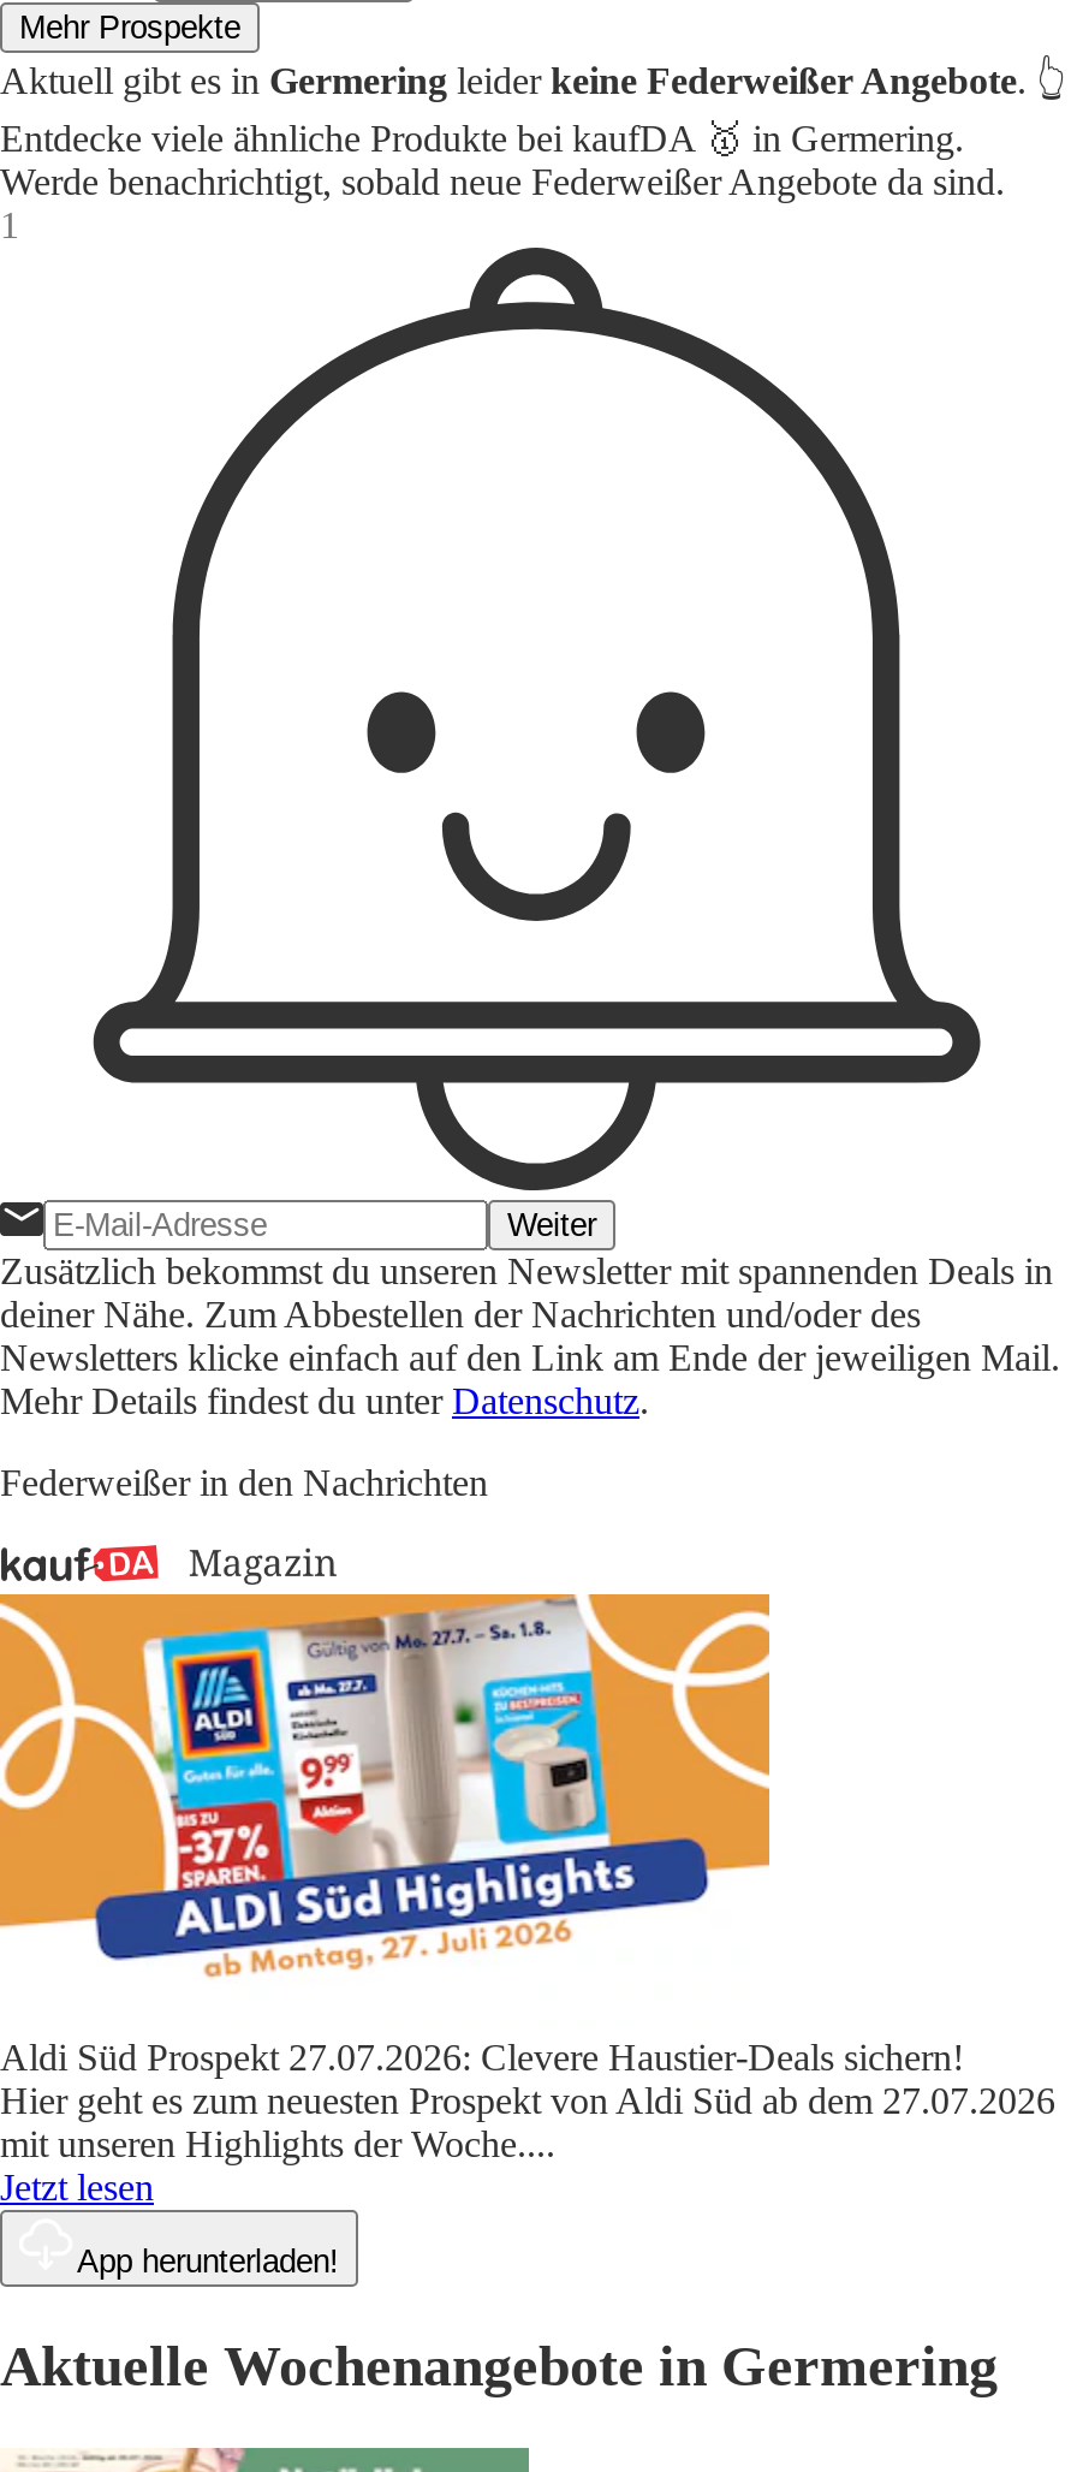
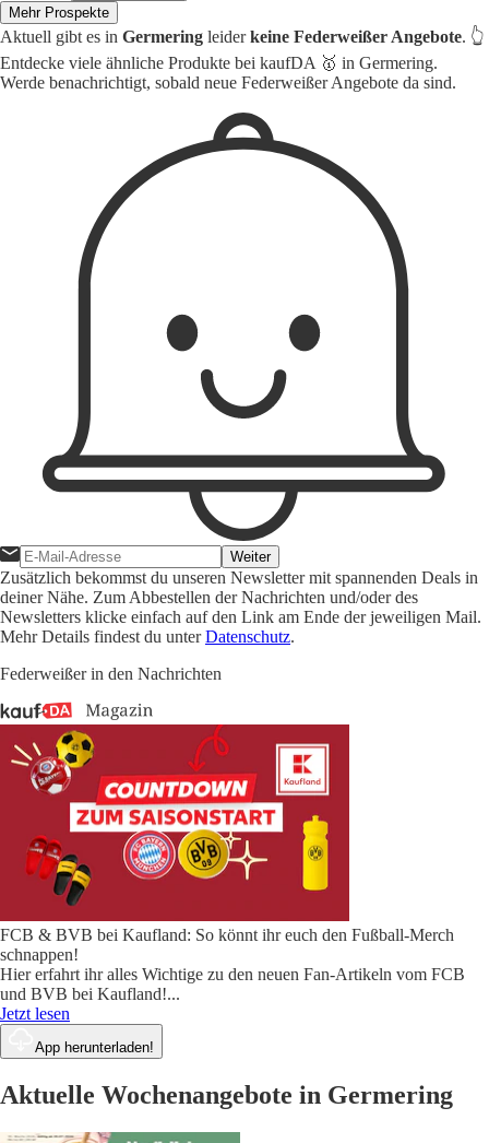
- 1

- [image]
- Aldi Süd Prospekt 27.07.2026: Clevere Haustier-Deals sichern!
- Hier geht es zum neuesten Prospekt von Aldi Süd ab dem 27.07.2026
- mit unseren Highlights der Woche....
+ [image]
+ FCB & BVB bei Kaufland: So könnt ihr euch den Fußball-Merch
+ schnappen!
+ Hier erfahrt ihr alles Wichtige zu den neuen Fan-Artikeln vom FCB
+ und BVB bei Kaufland!...
